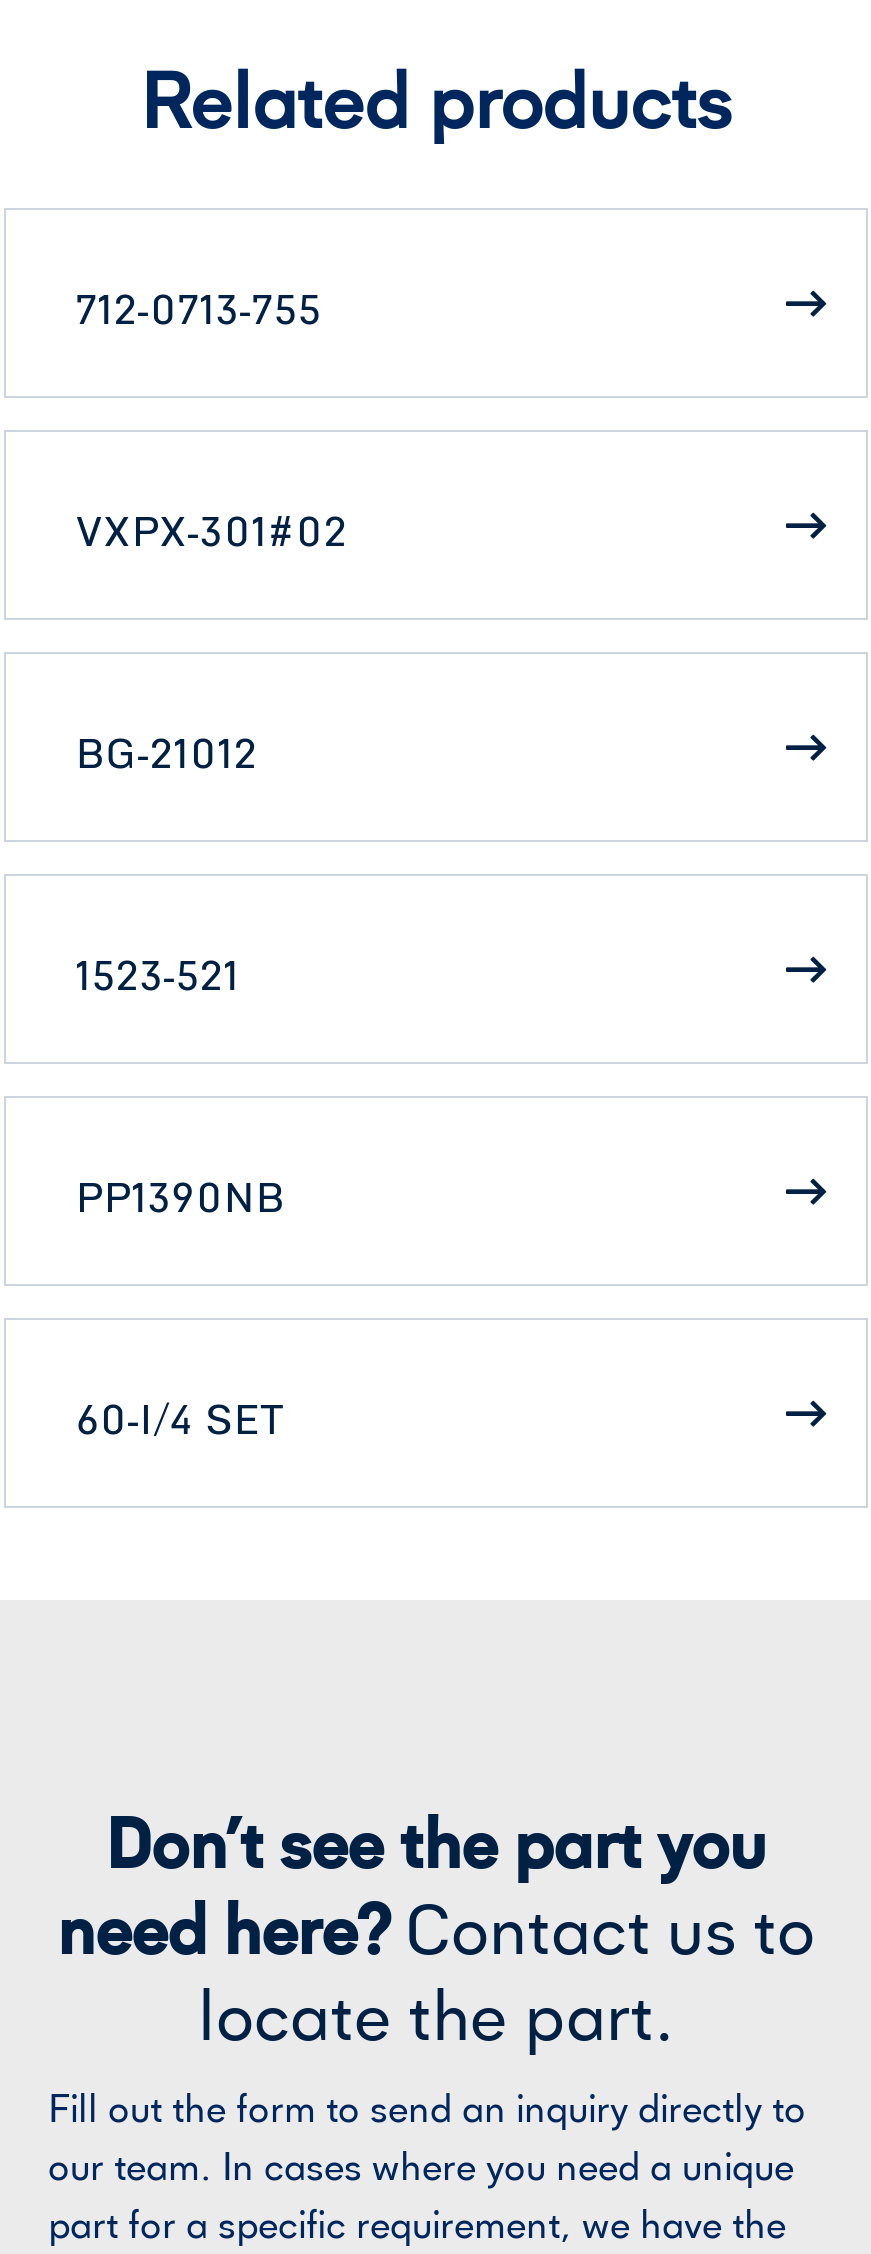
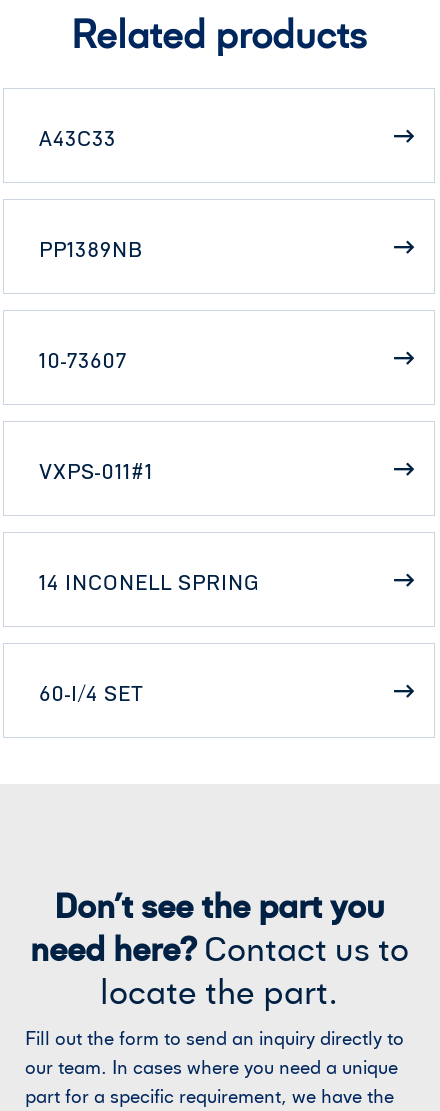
- 712-0713-755
+ A43C33

- VXPX-301#02
+ PP1389NB

- BG-21012
+ 10-73607

- 1523-521
+ VXPS-011#1

- PP1390NB
+ 14 INCONELL SPRING
